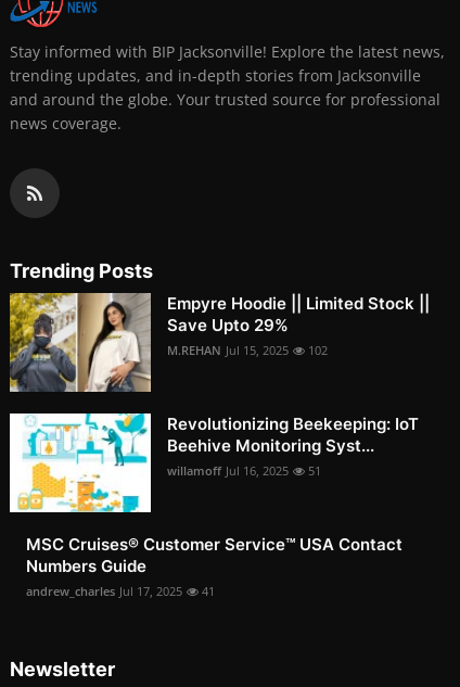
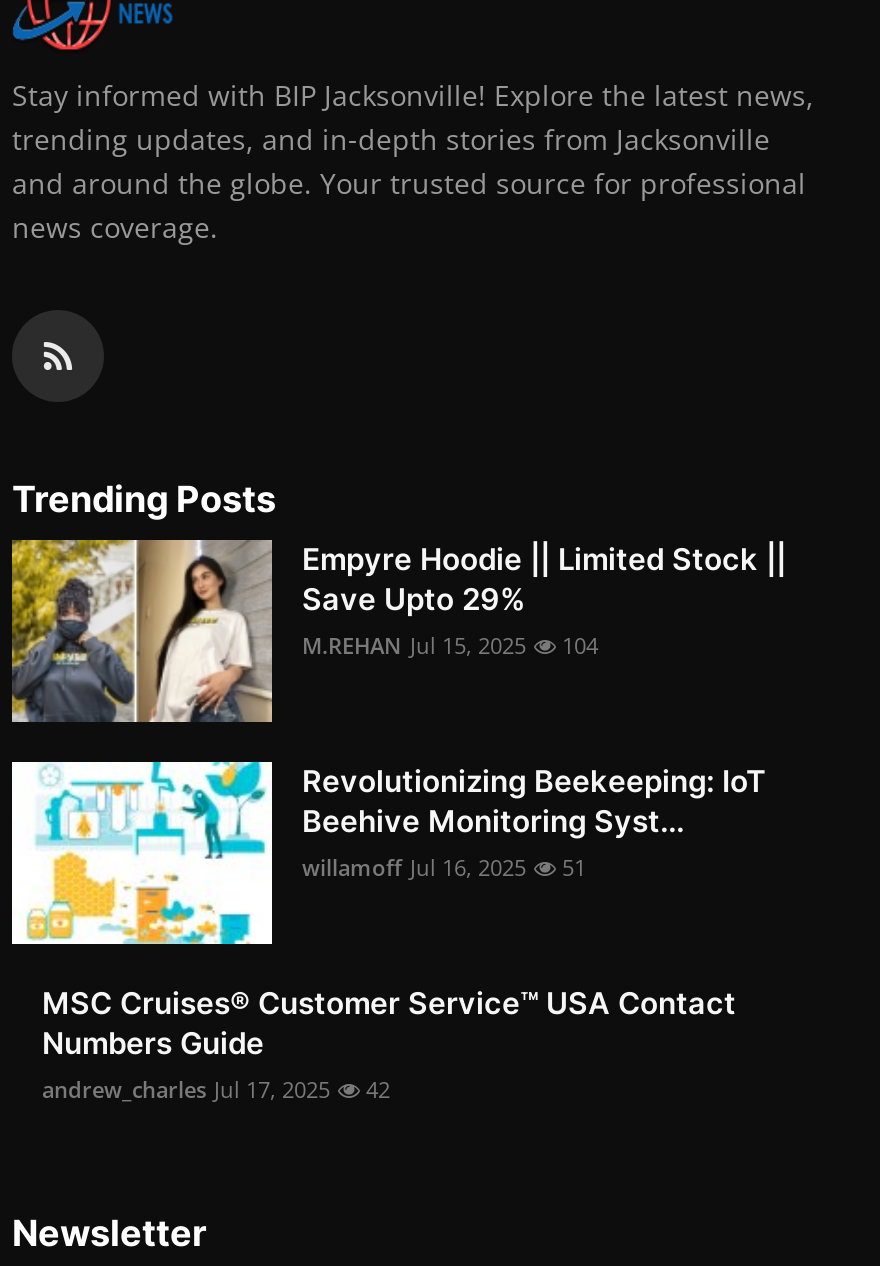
- M.REHAN Jul 15, 2025 102
+ M.REHAN Jul 15, 2025 104

- andrew_charles Jul 17, 2025 41
+ andrew_charles Jul 17, 2025 42
